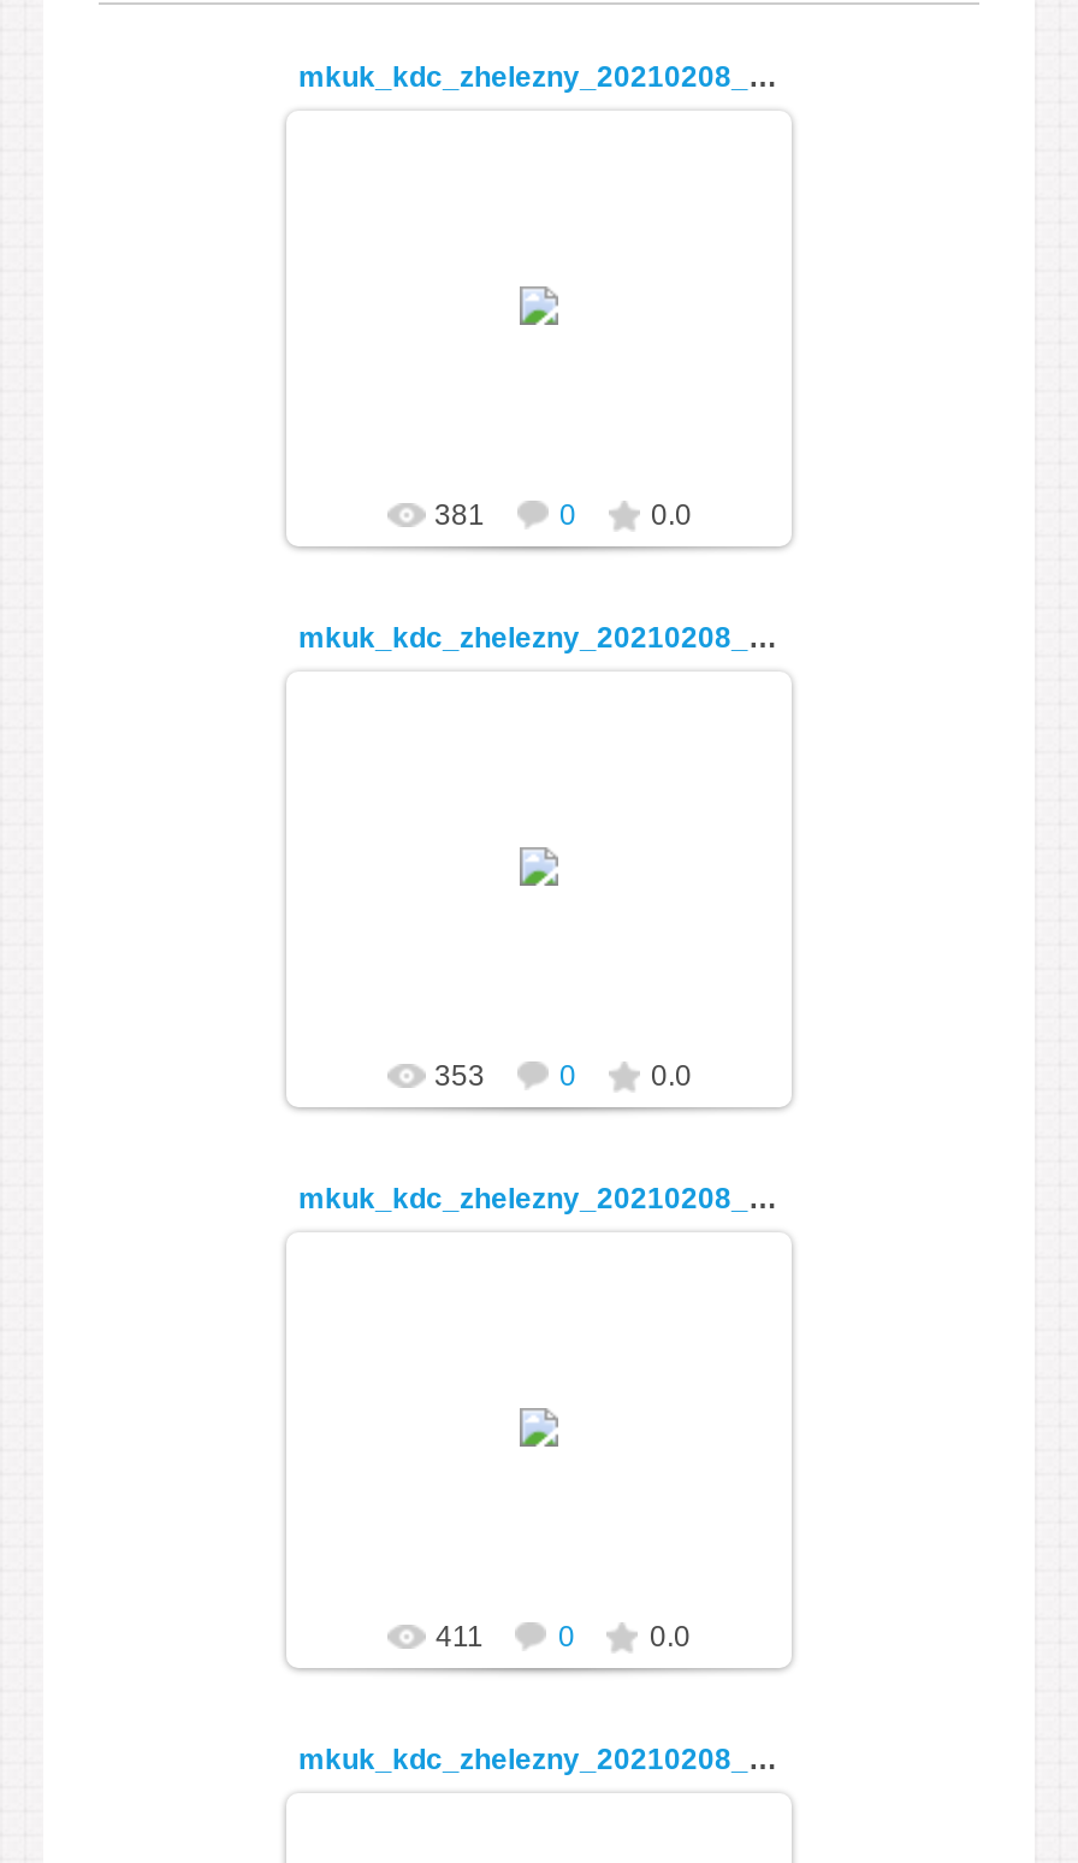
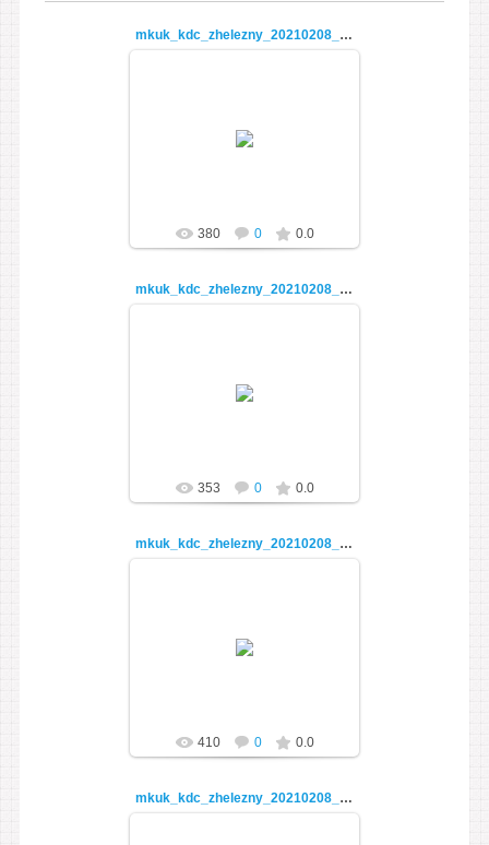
- 381
+ 380

- 411
+ 410
